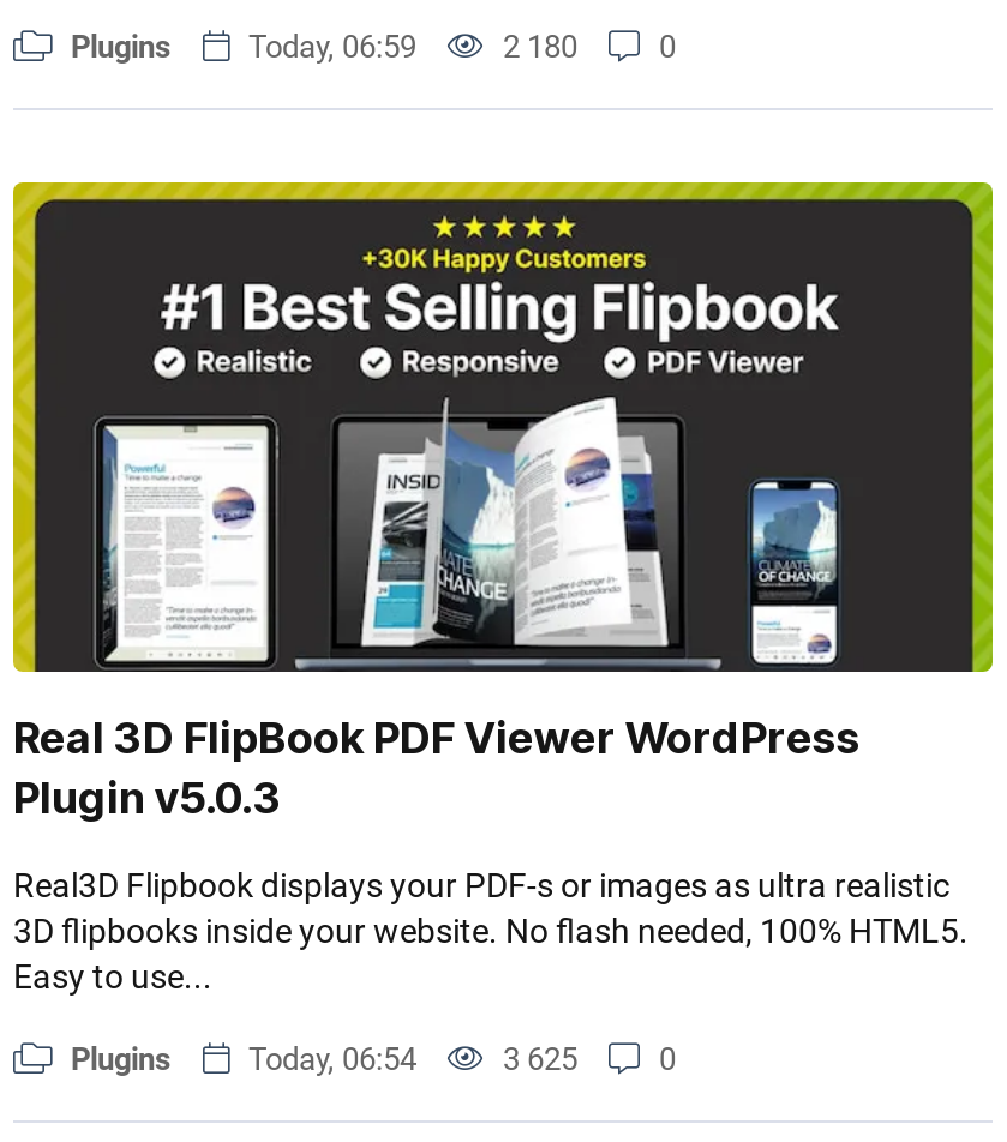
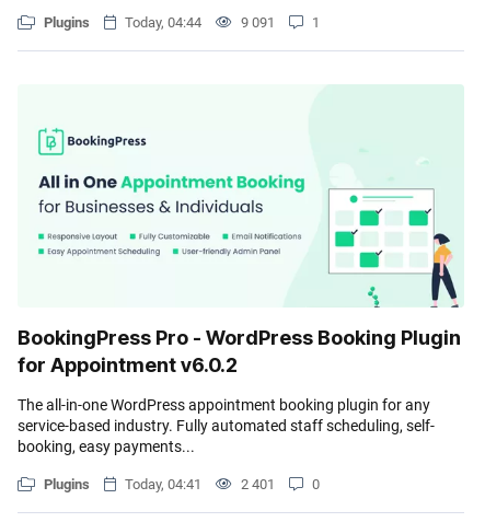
- Today, 06:59
- 2 180
- 0
+ Today, 04:44
+ 9 091
+ 1

- [image]
- Real 3D FlipBook PDF Viewer WordPress
- Plugin v5.0.3
+ [image]
+ BookingPress Pro - WordPress Booking Plugin
+ for Appointment v6.0.2

- Real3D Flipbook displays your PDF-s or images as ultra realistic
- 3D flipbooks inside your website. No flash needed, 100% HTML5.
- Easy to use...
+ The all-in-one WordPress appointment booking plugin for any
+ service-based industry. Fully automated staff scheduling, self-
+ booking, easy payments...

- Today, 06:54
+ Today, 04:41

- 3 625
+ 2 401
